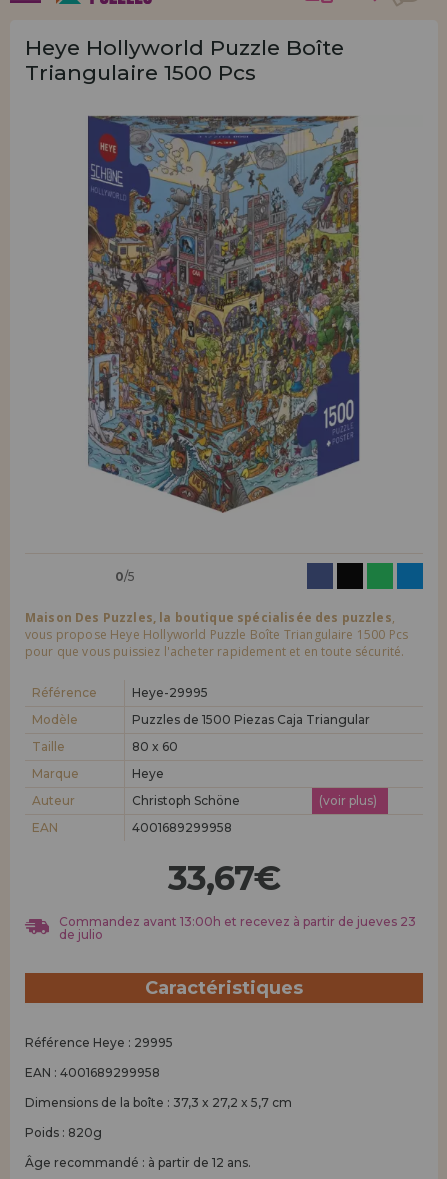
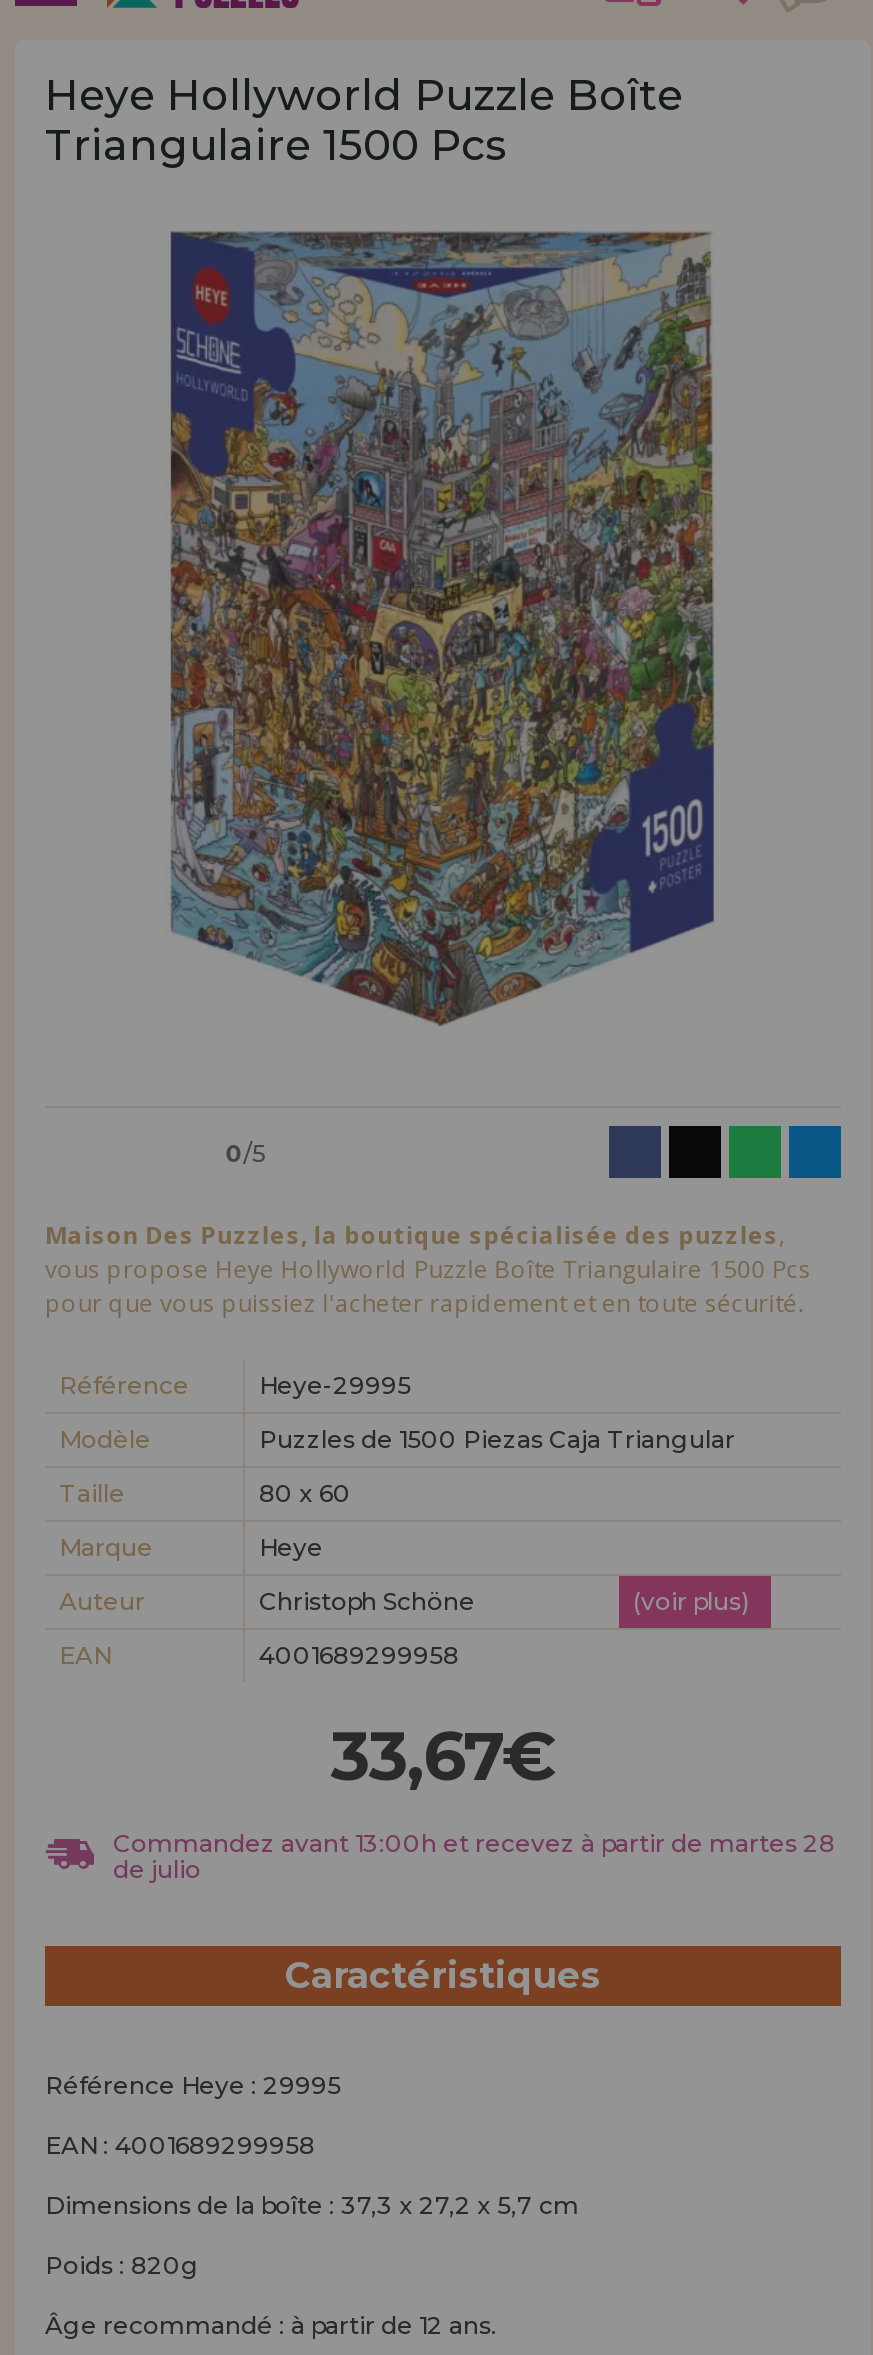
- Commandez avant 13:00h et recevez à partir de jueves 23
+ Commandez avant 13:00h et recevez à partir de martes 28
